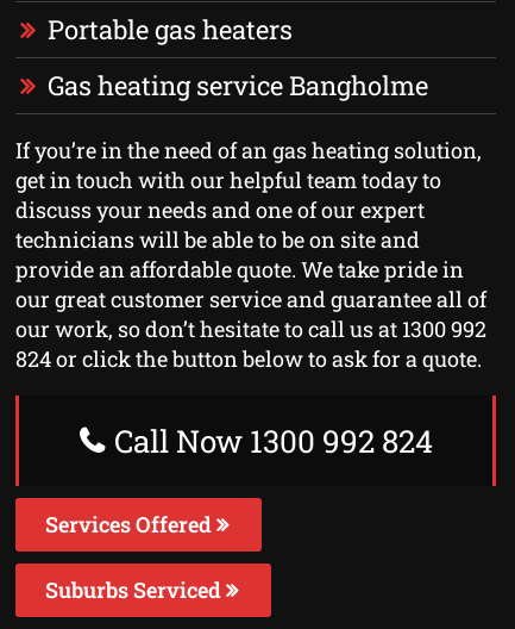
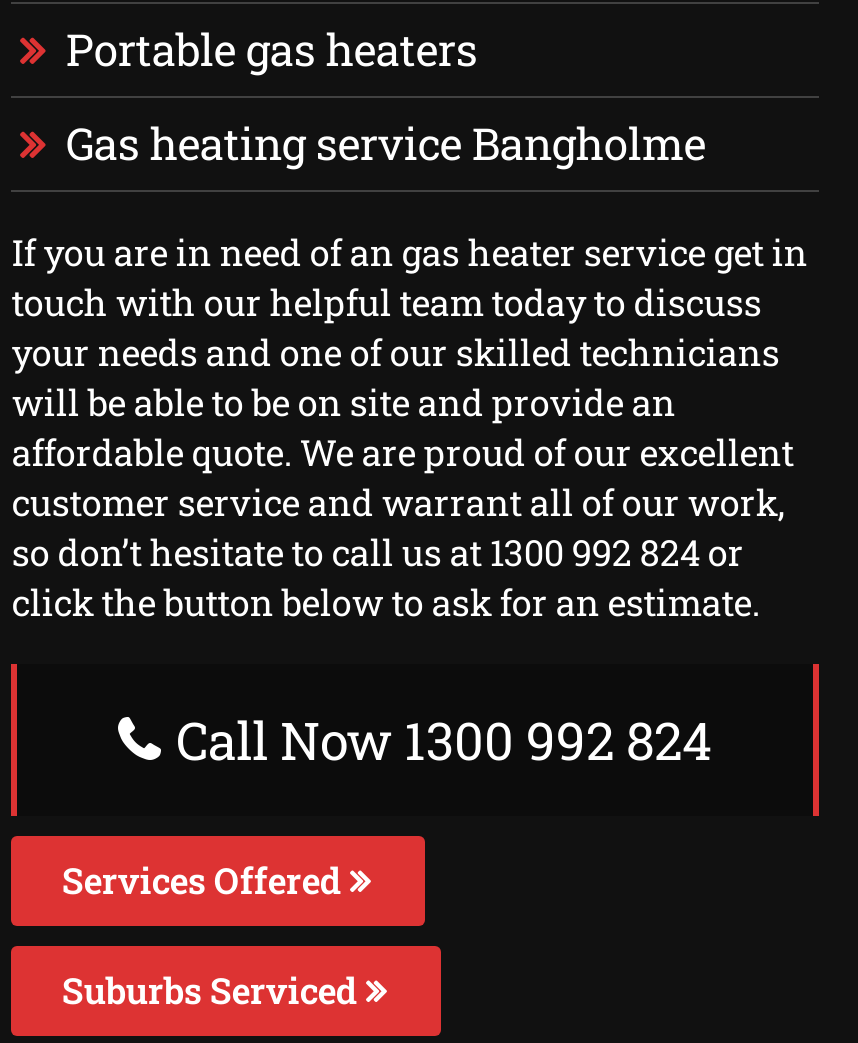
- If you’re in the need of an gas heating solution,
- get in touch with our helpful team today to
- discuss your needs and one of our expert
- technicians will be able to be on site and
- provide an affordable quote. We take pride in
- our great customer service and guarantee all of
- our work, so don’t hesitate to call us at 1300 992
- 824 or click the button below to ask for a quote.
+ If you are in need of an gas heater service get in
+ touch with our helpful team today to discuss
+ your needs and one of our skilled technicians
+ will be able to be on site and provide an
+ affordable quote. We are proud of our excellent
+ customer service and warrant all of our work,
+ so don’t hesitate to call us at 1300 992 824 or
+ click the button below to ask for an estimate.
